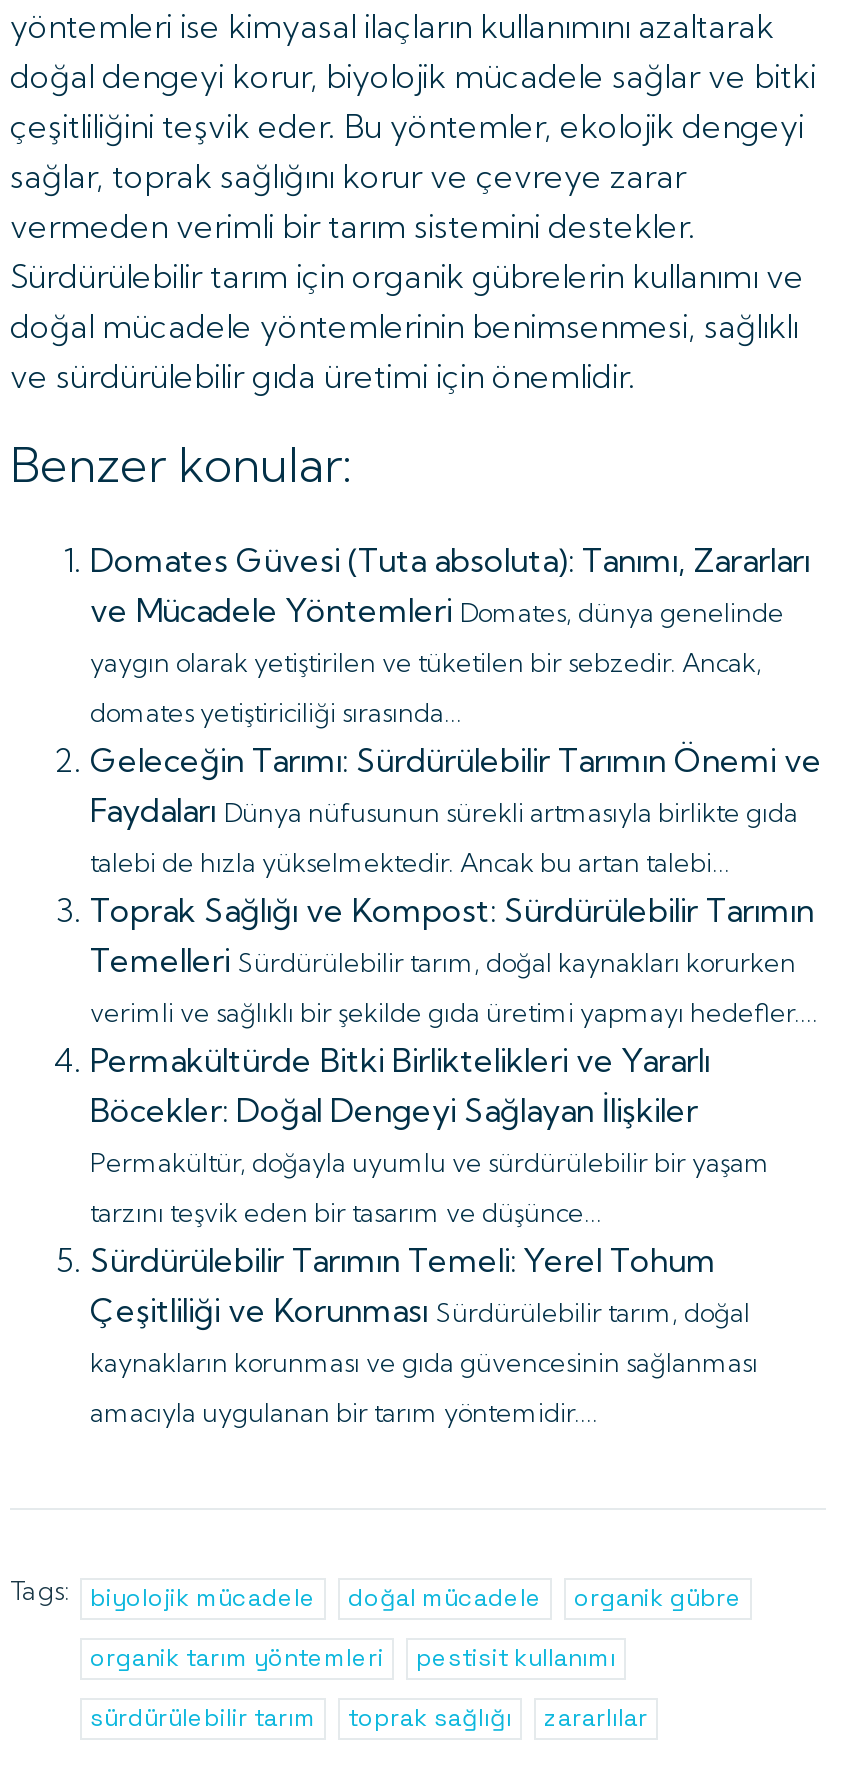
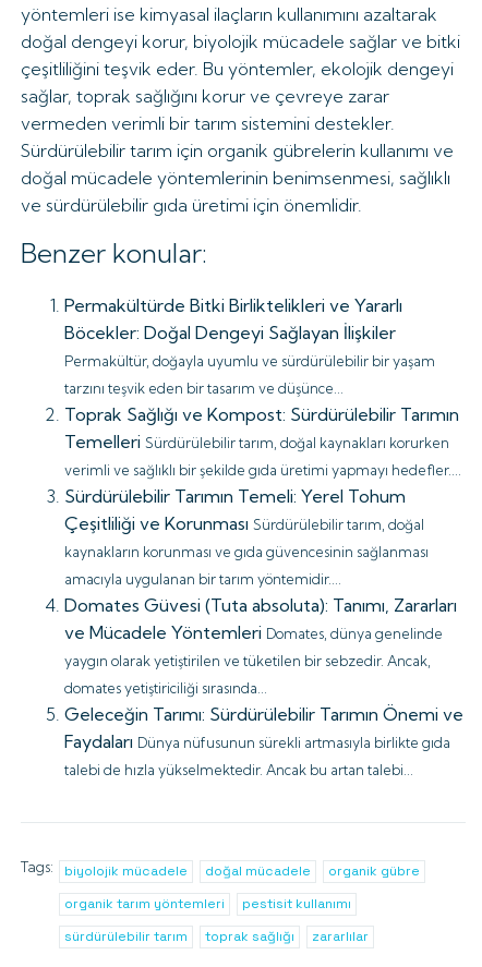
moved down: Domates Güvesi (Tuta absoluta): Tanımı, Zararları | ve Mücadele Yöntemleri Domates, dünya genelinde | yaygın olarak yetiştirilen ve tüketilen bir sebzedir. Ancak, | domates yetiştiriciliği sırasında... | Geleceğin Tarımı: Sürdürülebilir Tarımın Önemi ve | Faydaları Dünya nüfusunun sürekli artmasıyla birlikte gıda | talebi de hızla yükselmektedir. Ancak bu artan talebi...

moved up: Permakültürde Bitki Birliktelikleri ve Yararlı | Böcekler: Doğal Dengeyi Sağlayan İlişkiler | Permakültür, doğayla uyumlu ve sürdürülebilir bir yaşam | ... | kaynakların korunması ve gıda güvencesinin sağlanması | amacıyla uygulanan bir tarım yöntemidir....
